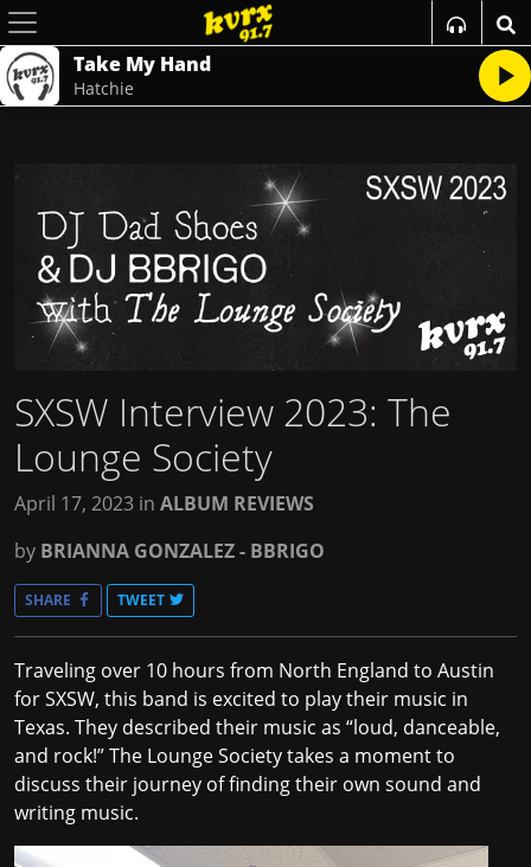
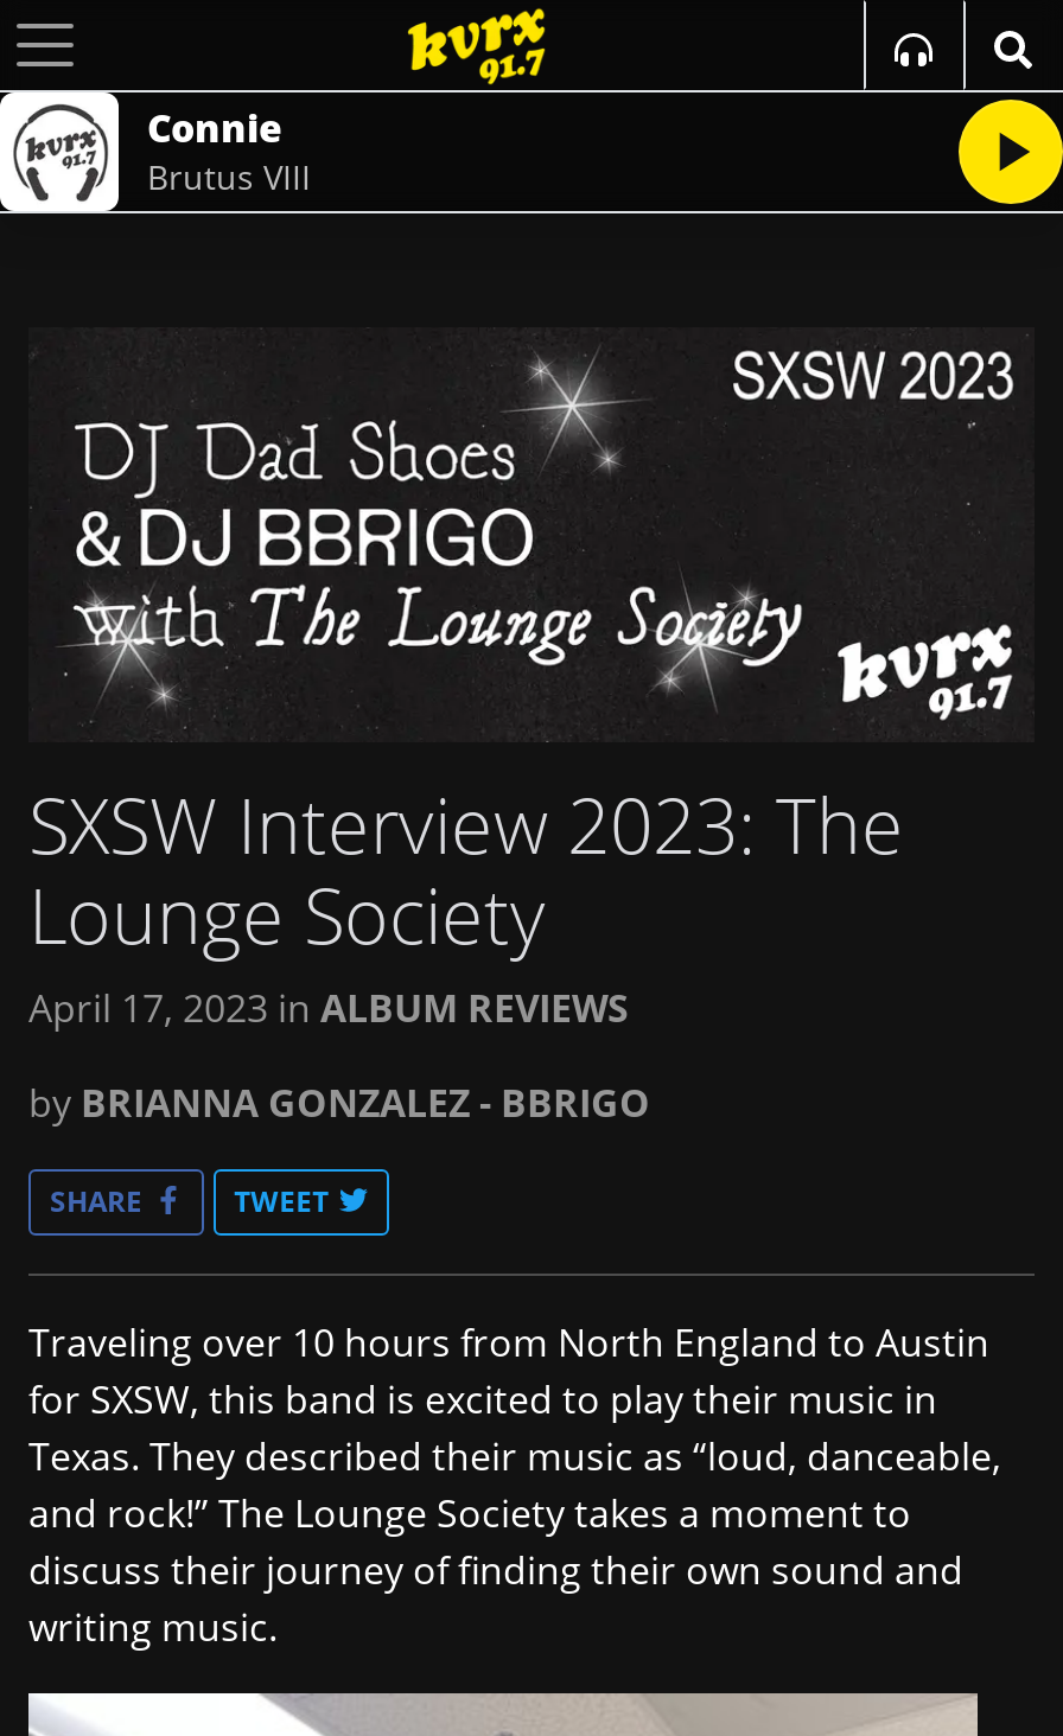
- Take My Hand
- Hatchie
+ Connie
+ Brutus VIII
